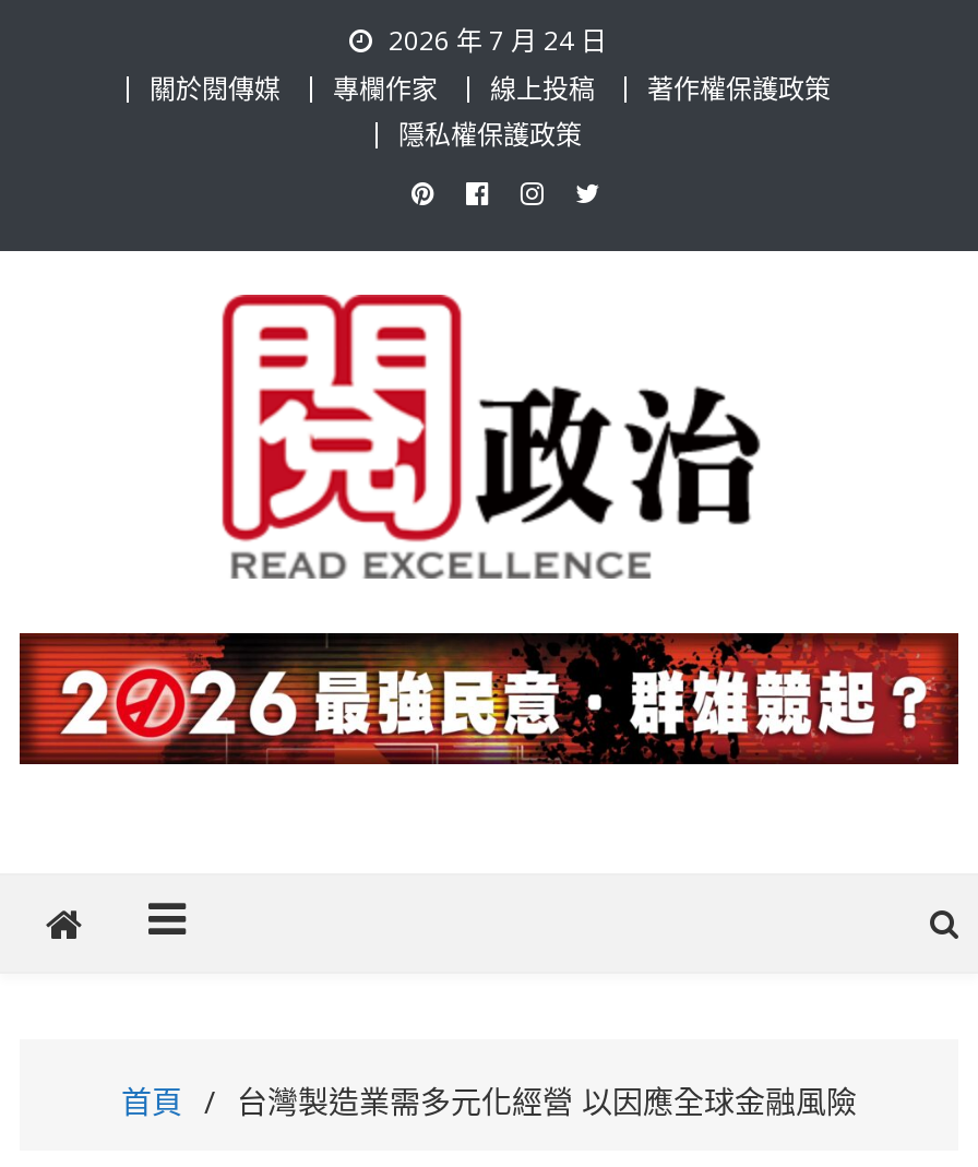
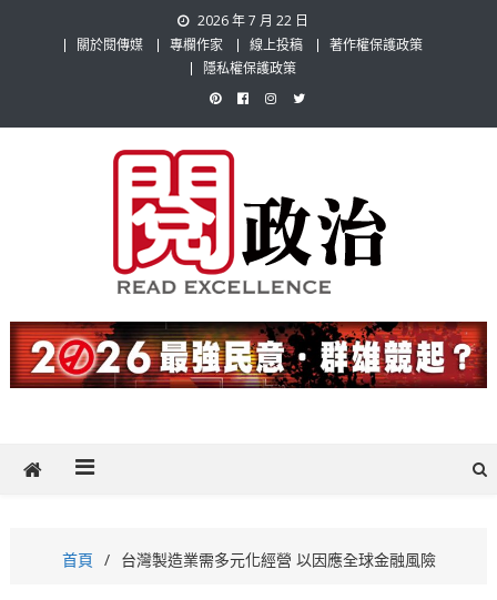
- 2026 年 7 月 24 日
+ 2026 年 7 月 22 日
